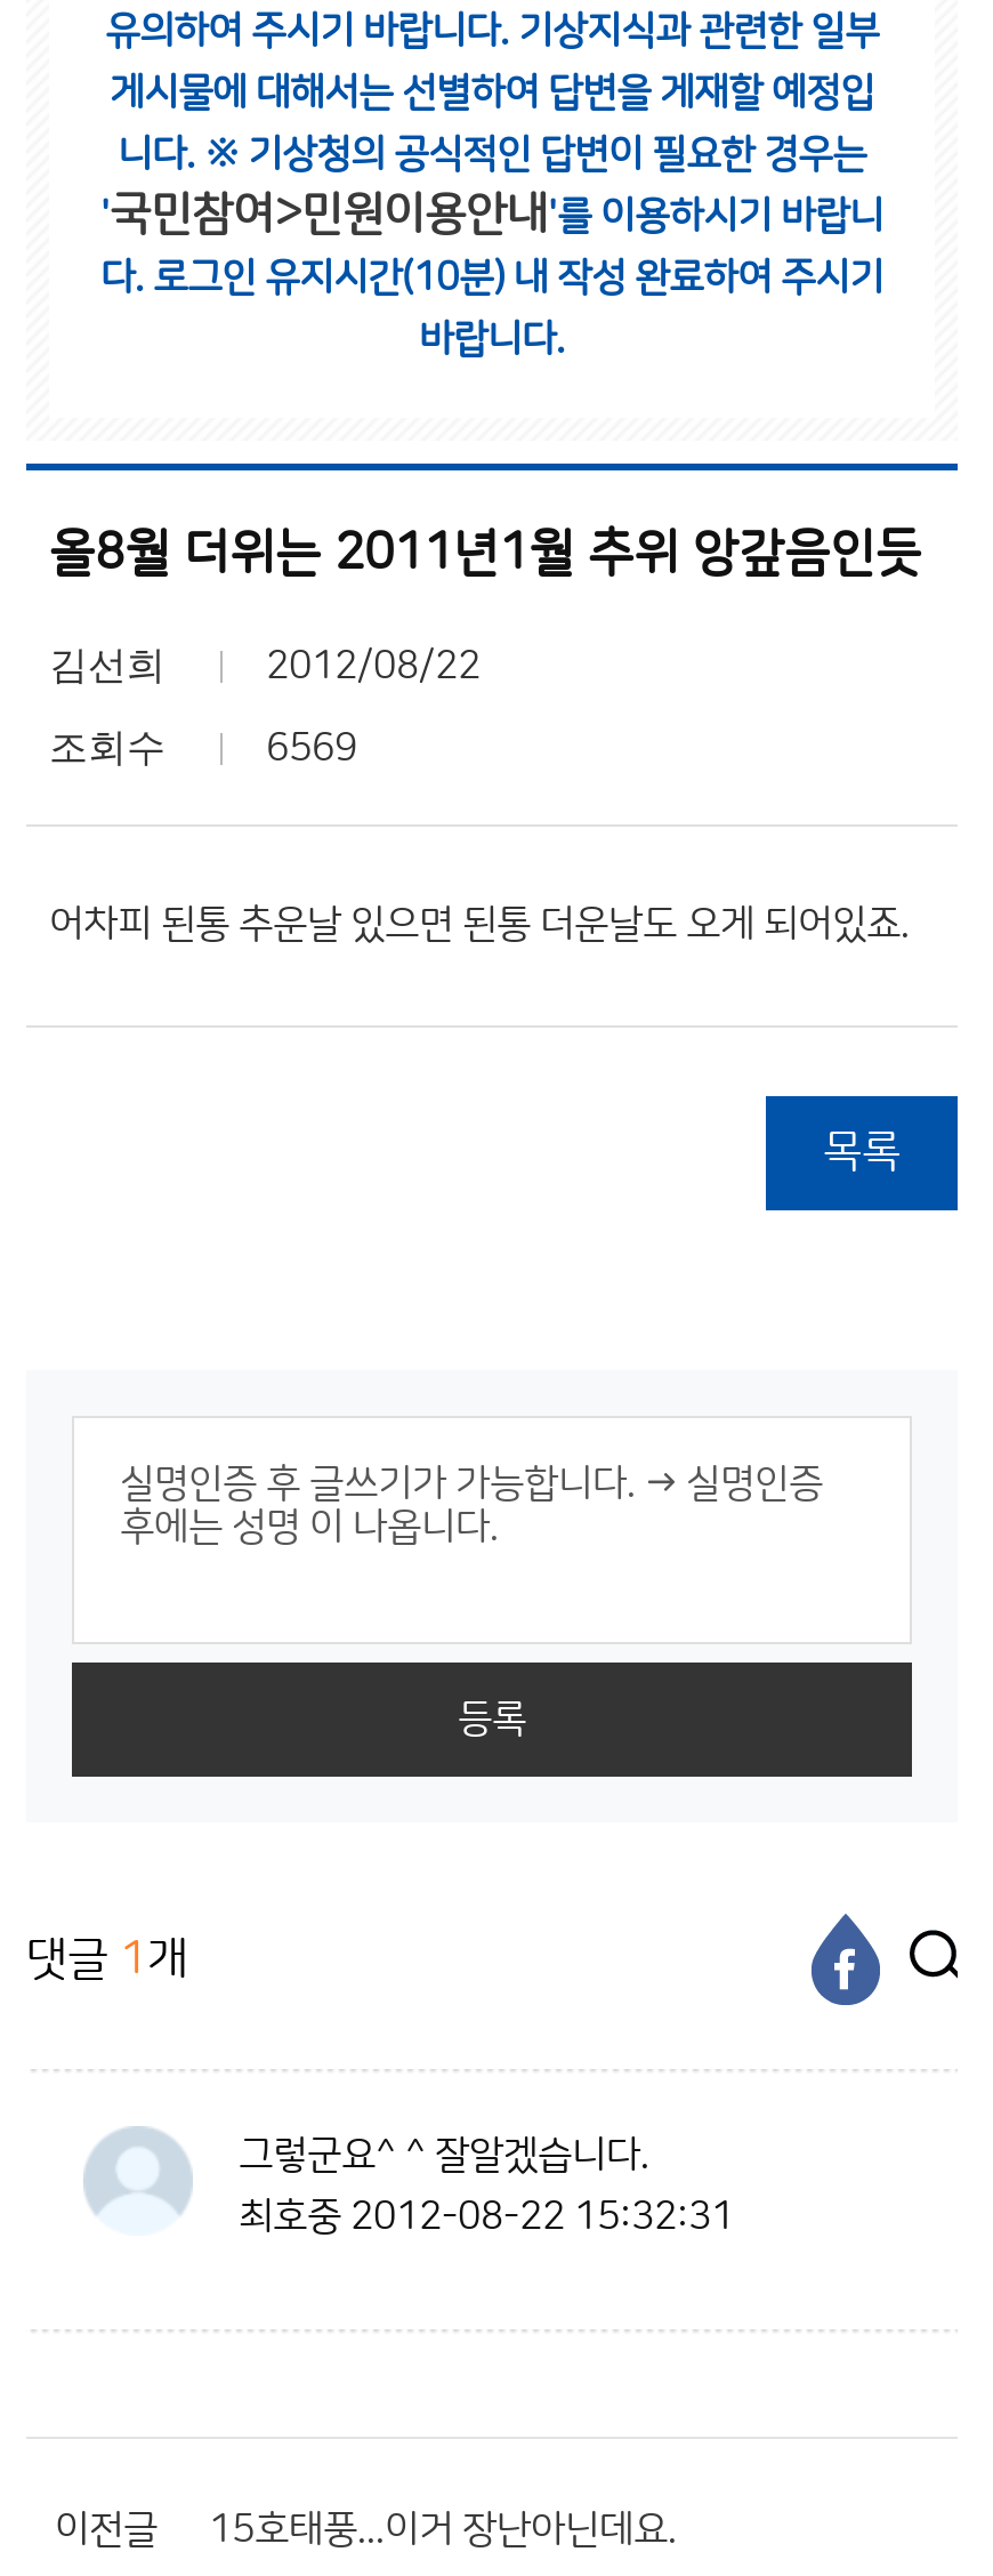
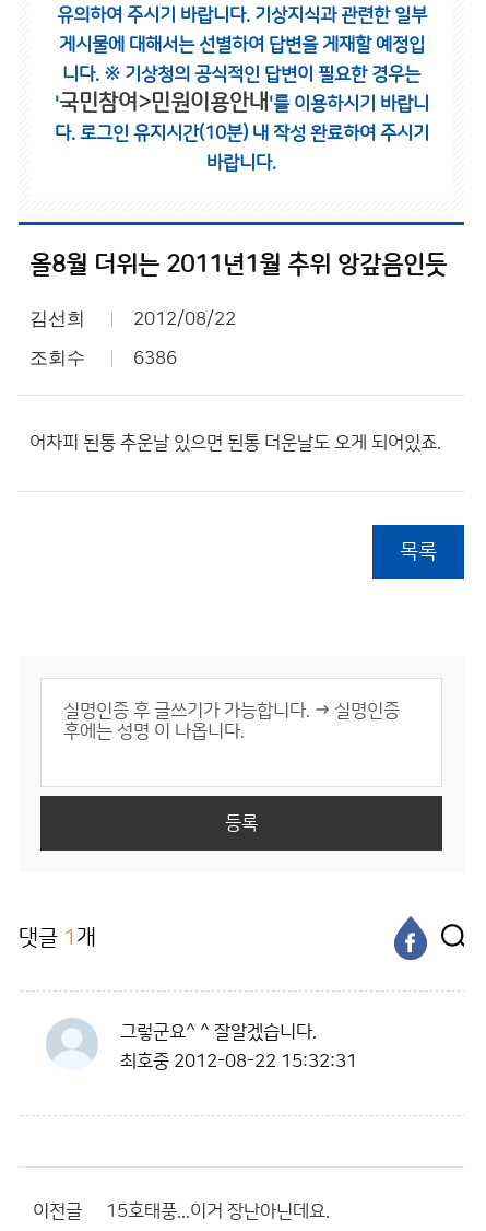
- 6569
+ 6386
